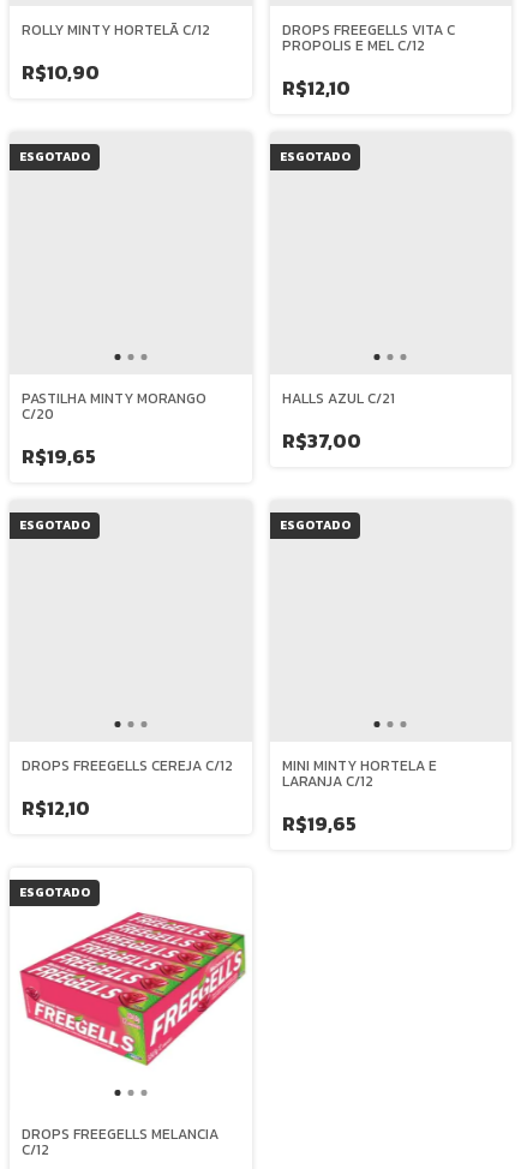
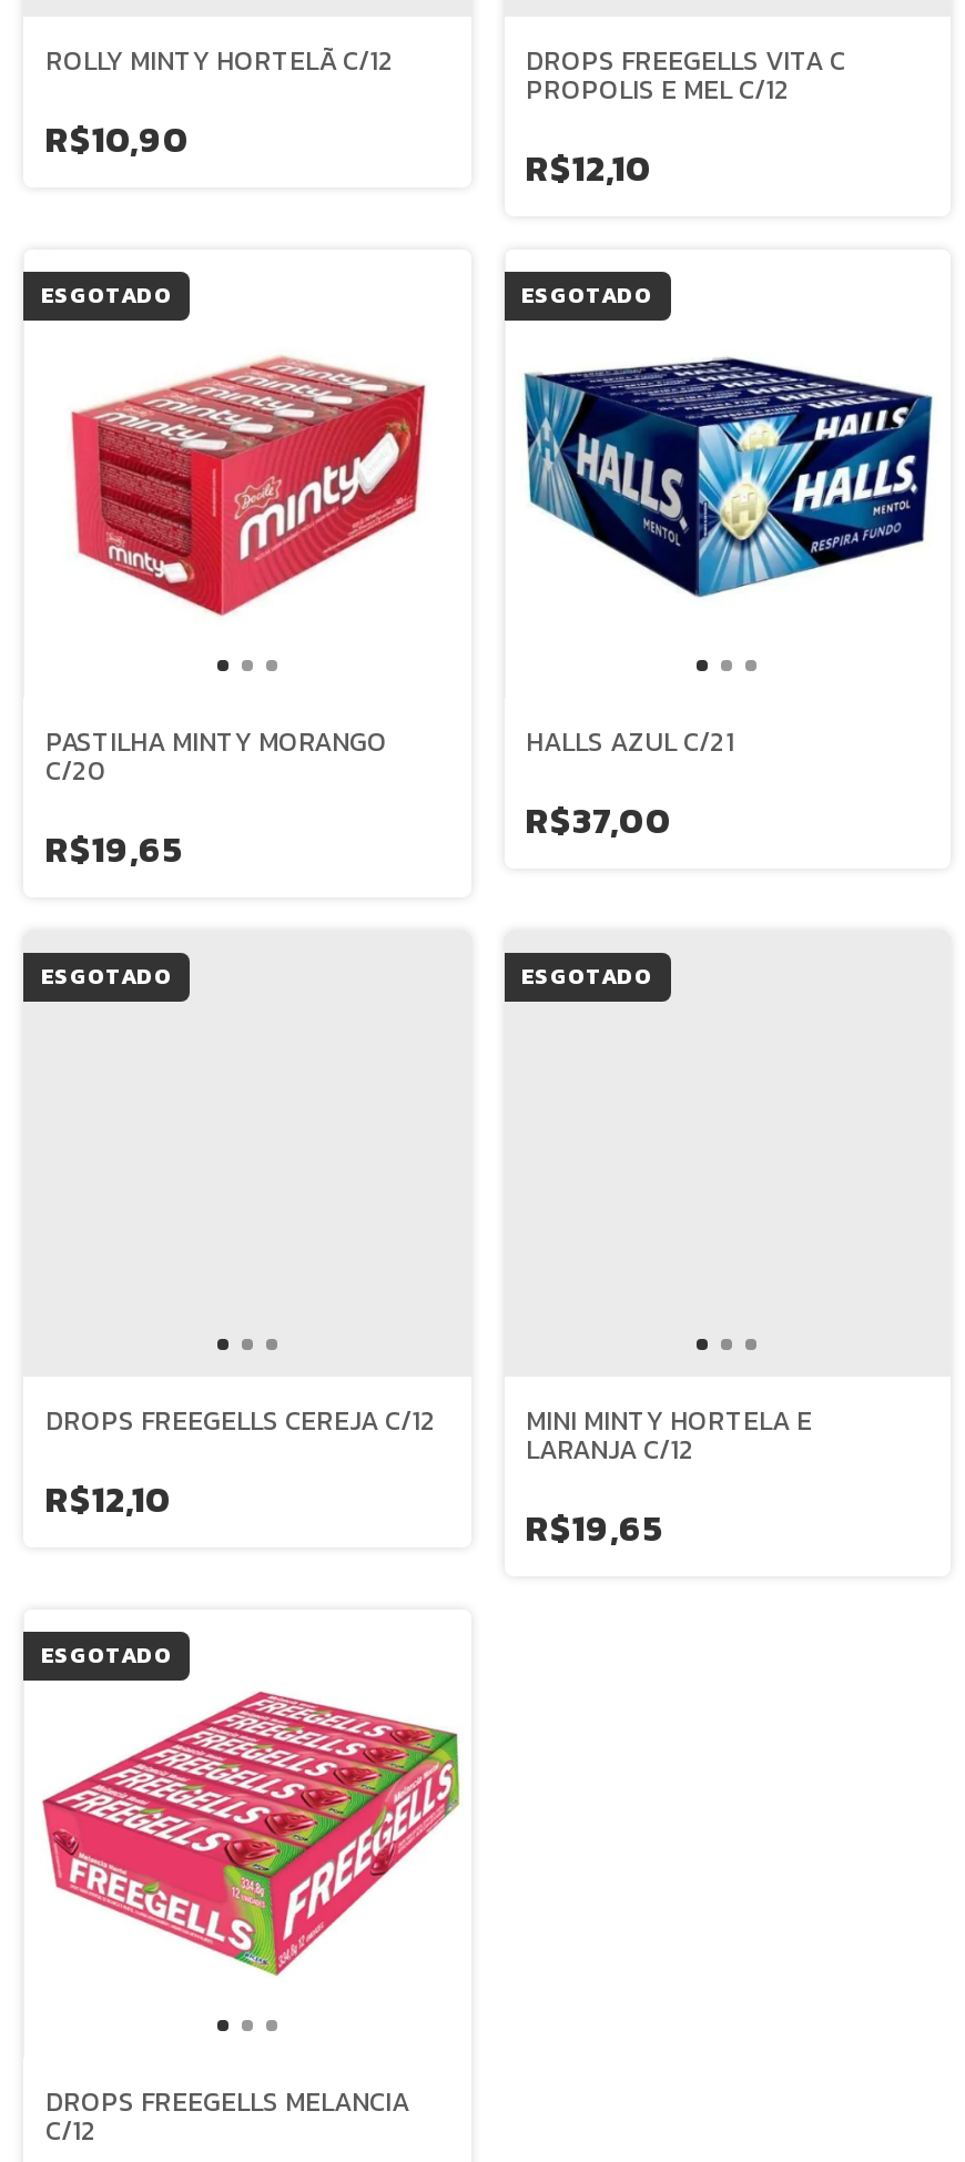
+ [image]

+ [image]
